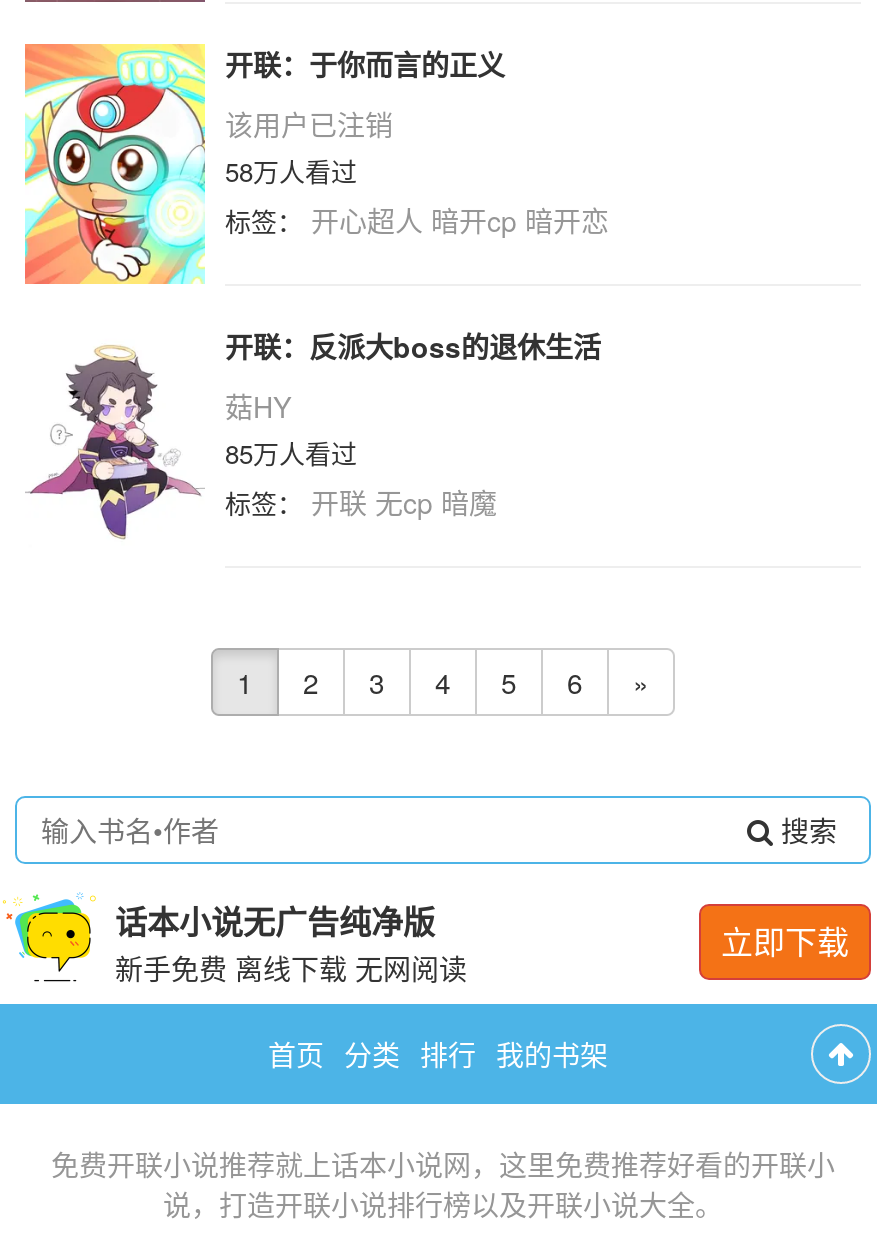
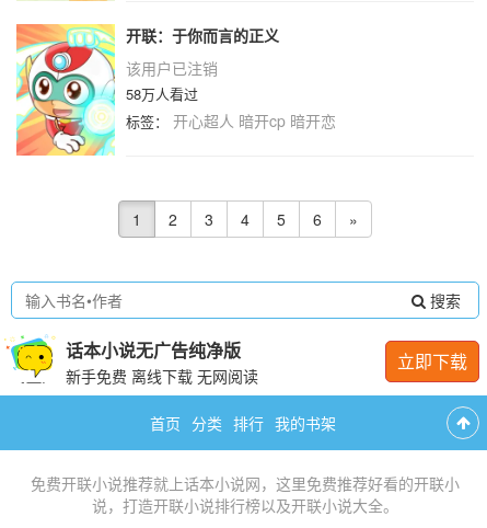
- [image]
- 开联：反派大boss的退休生活
- 菇HY
- 85万人看过
- 标签：开联 无cp 暗魔
